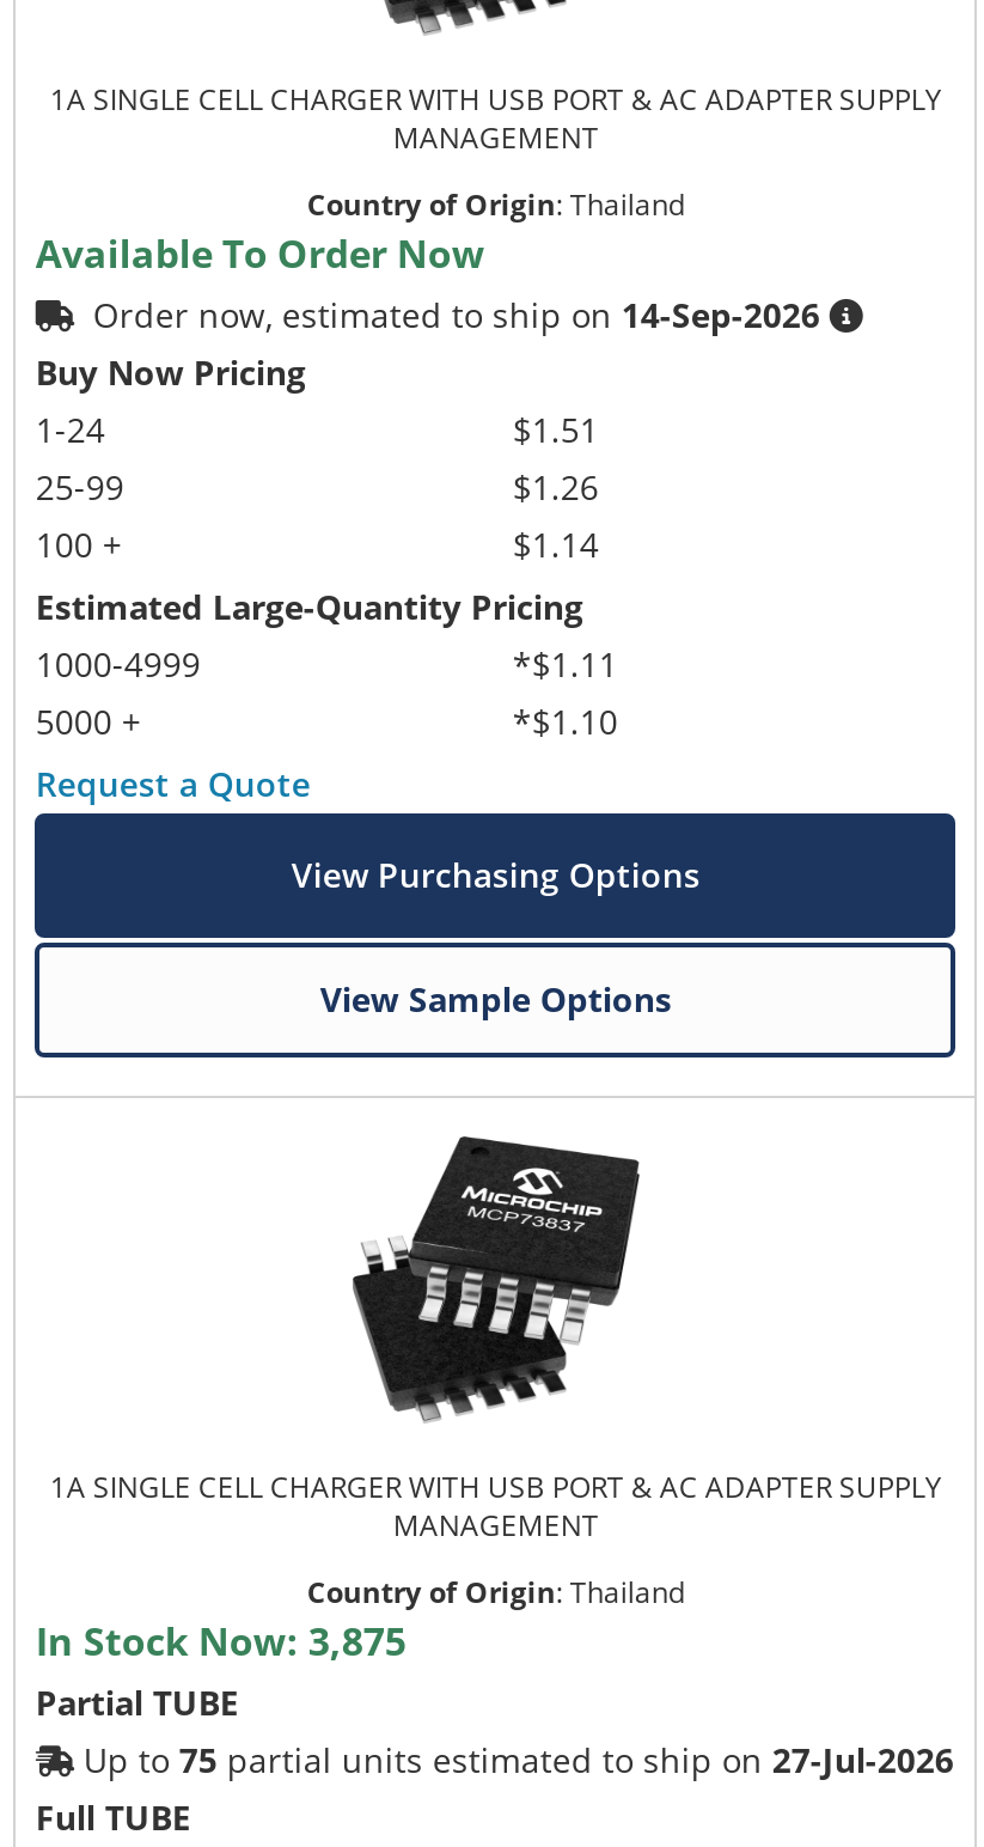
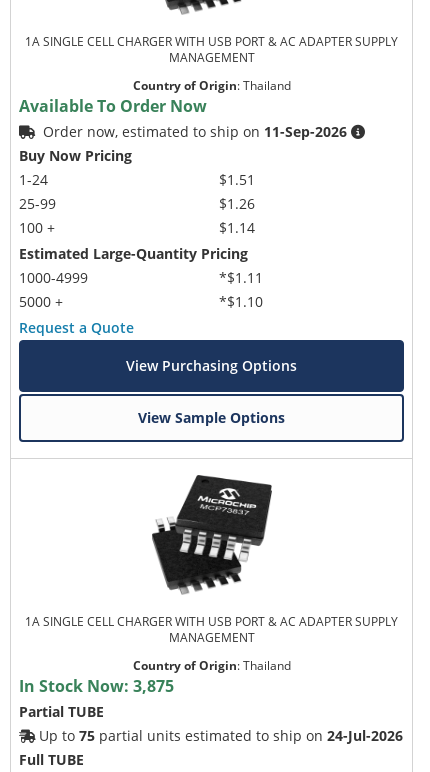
- Order now, estimated to ship on 14-Sep-2026
+ Order now, estimated to ship on 11-Sep-2026

- Up to 75 partial units estimated to ship on 27-Jul-2026
+ Up to 75 partial units estimated to ship on 24-Jul-2026
